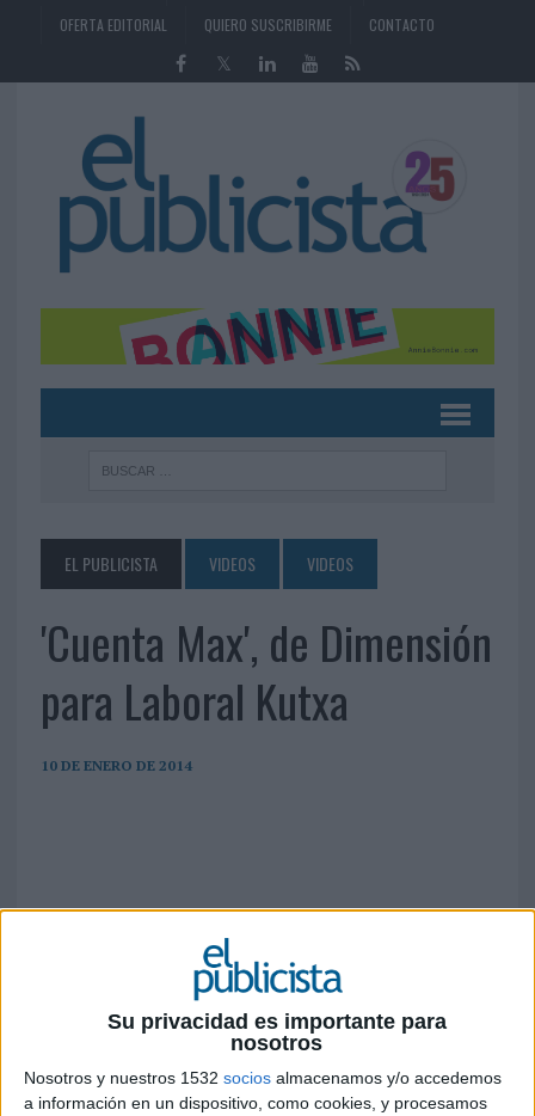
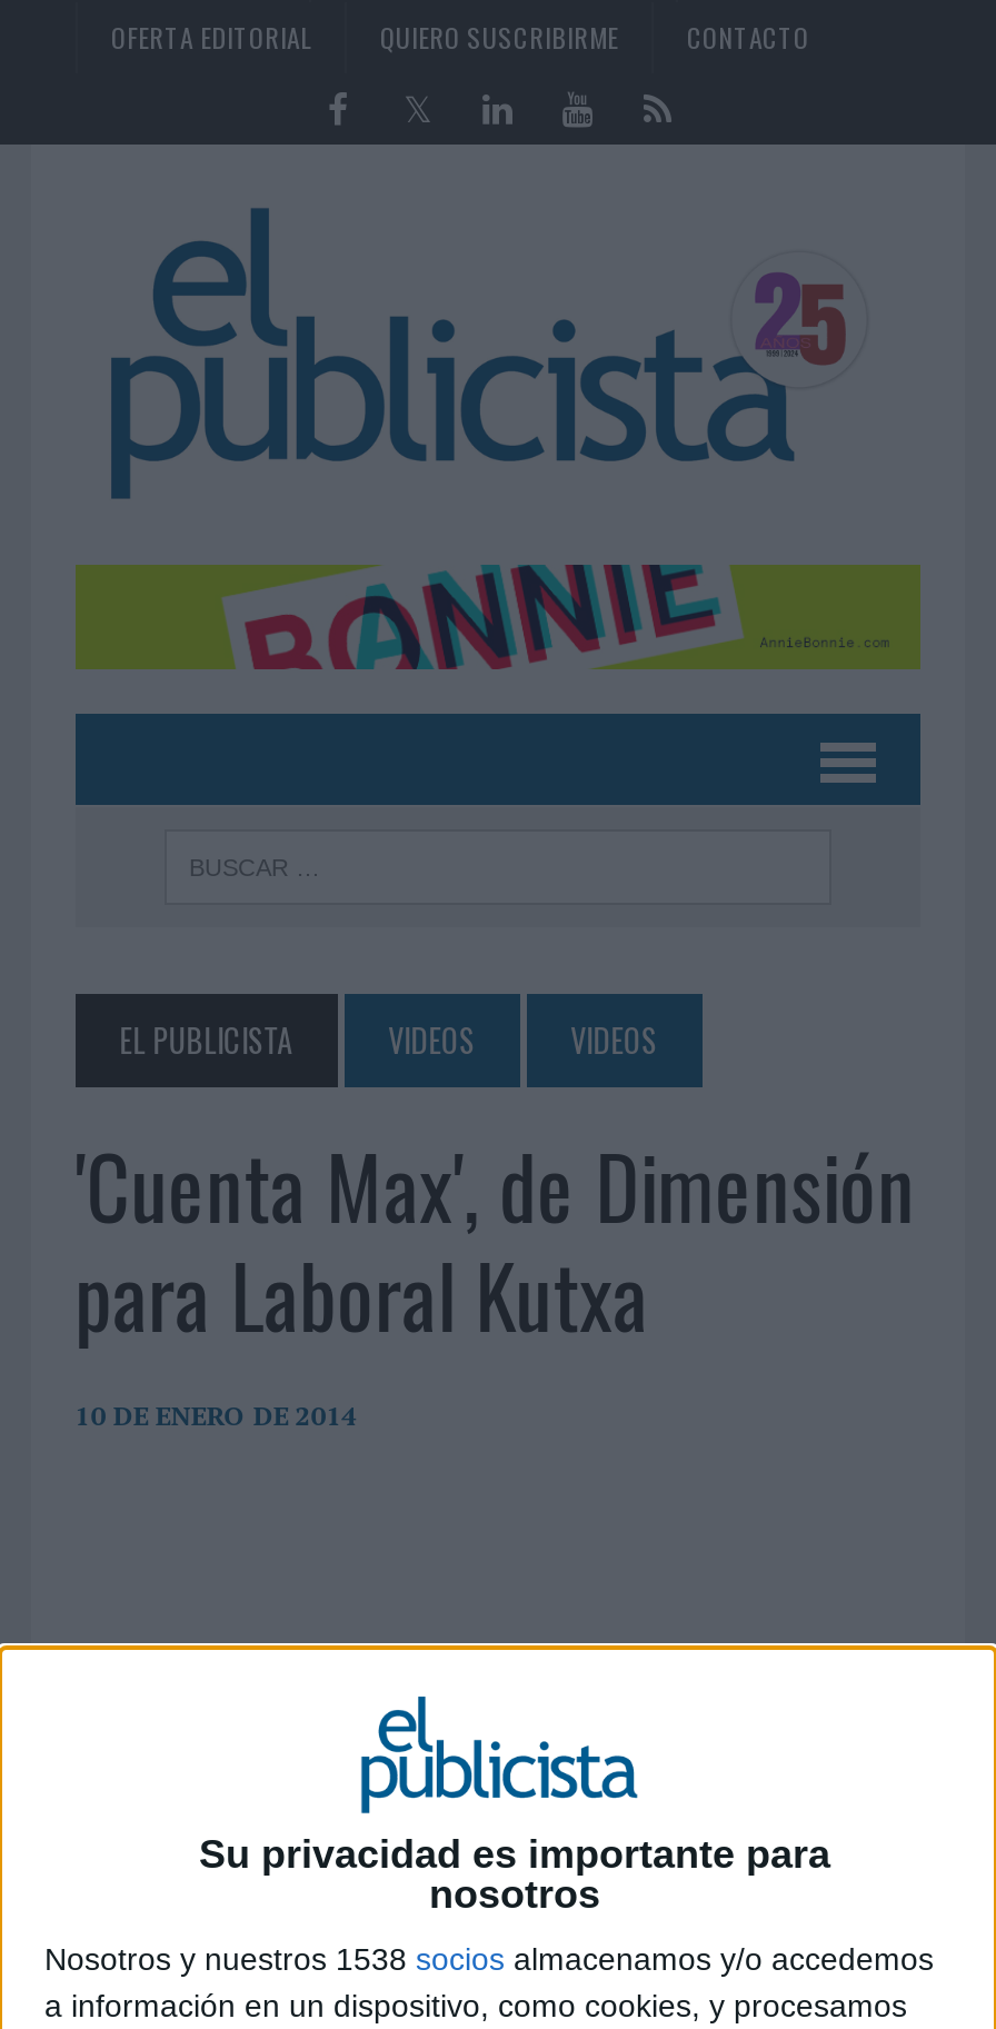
- Nosotros y nuestros 1532 socios almacenamos y/o accedemos
+ Nosotros y nuestros 1538 socios almacenamos y/o accedemos
